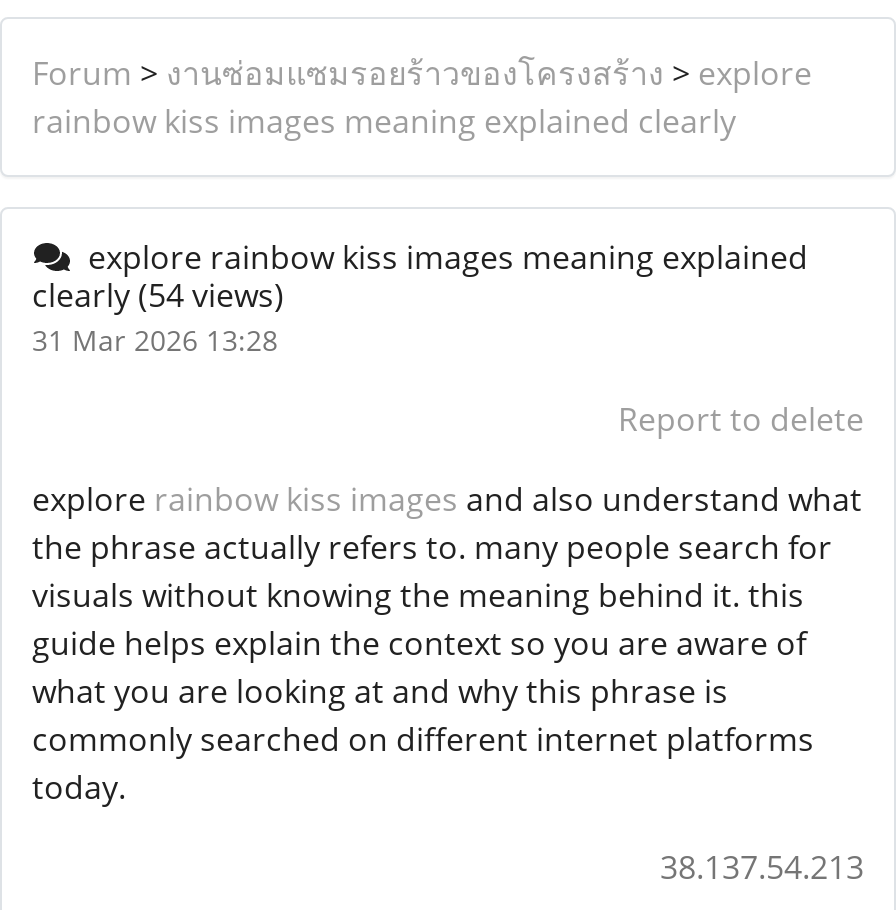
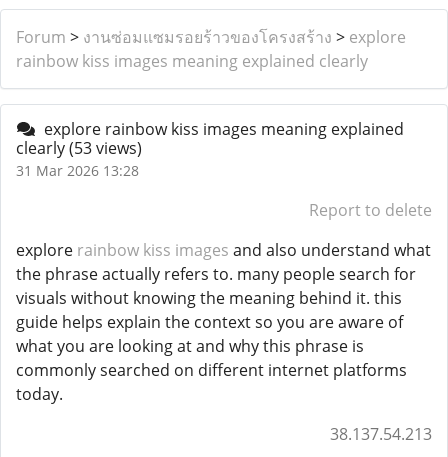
- clearly (54 views)
+ clearly (53 views)
